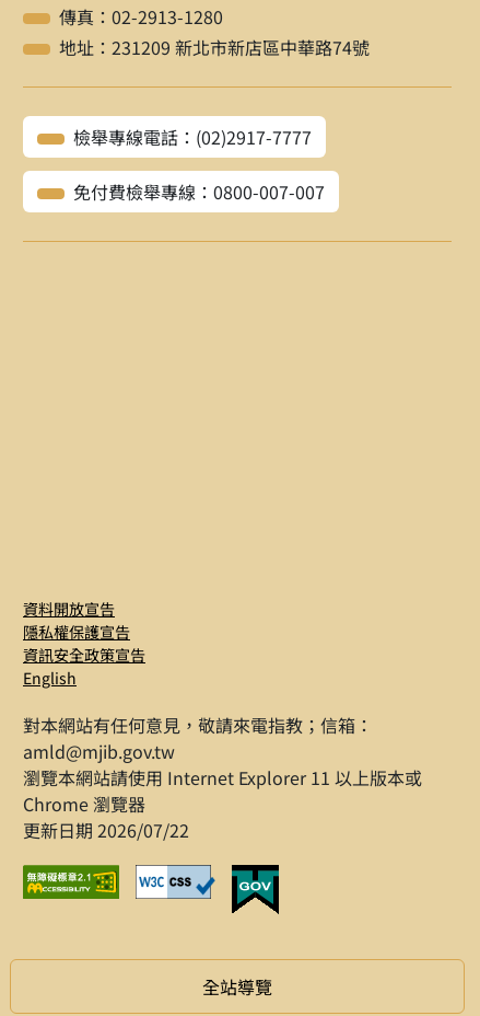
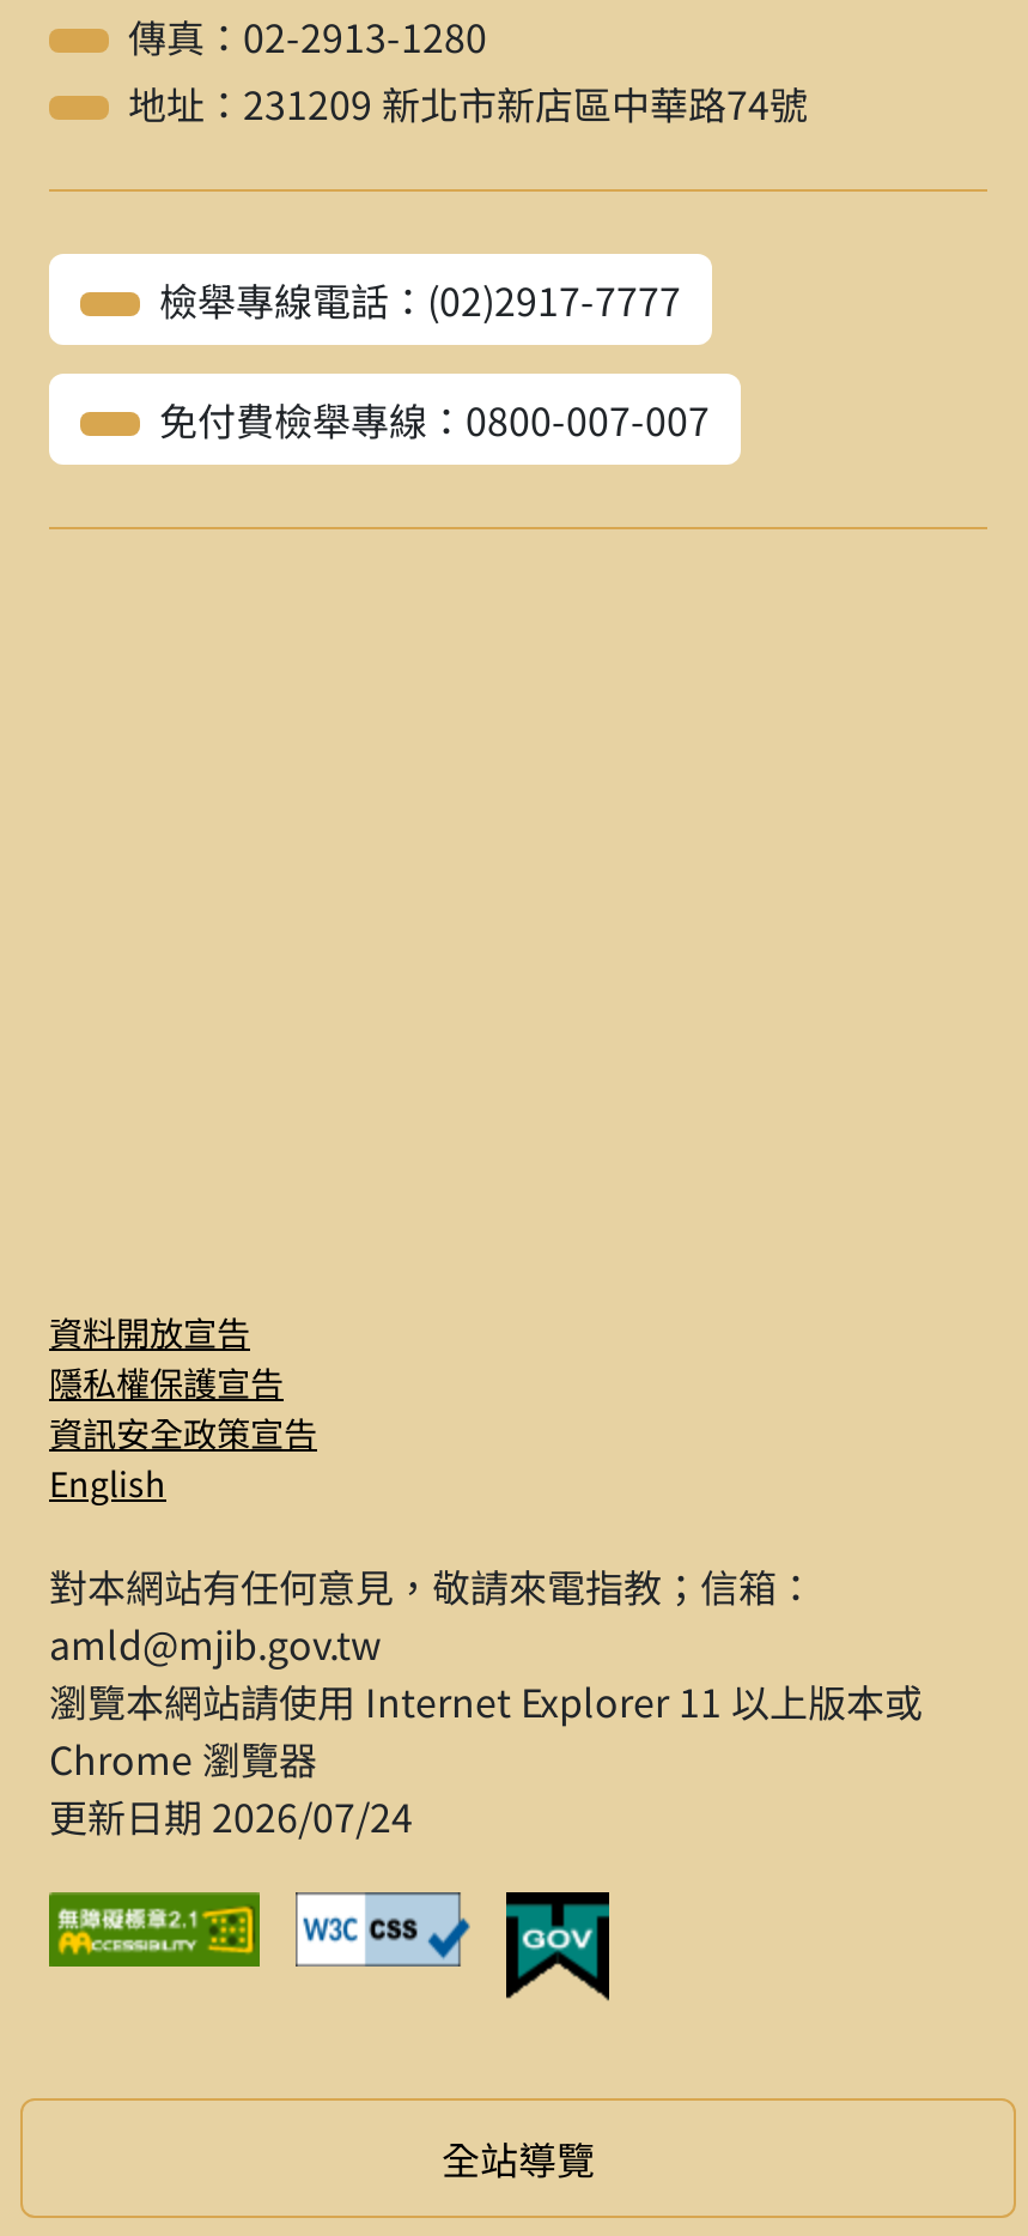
- 更新日期 2026/07/22
+ 更新日期 2026/07/24
